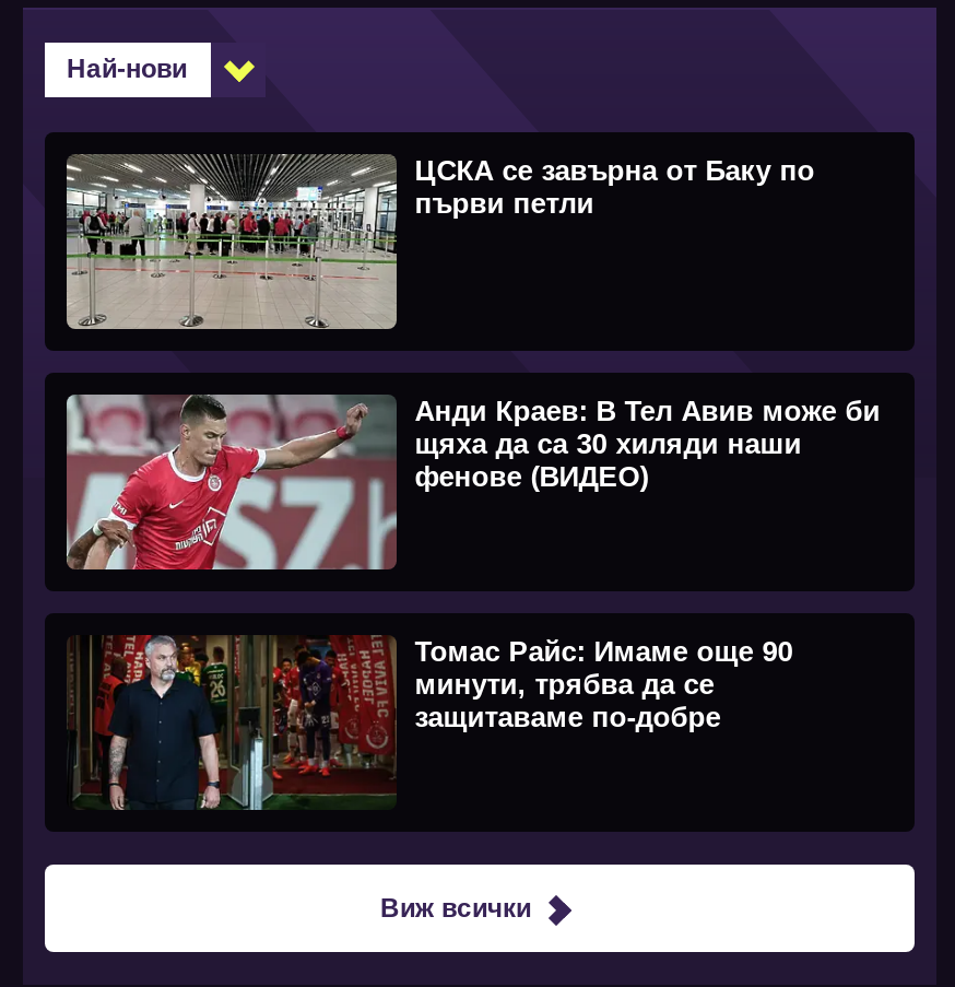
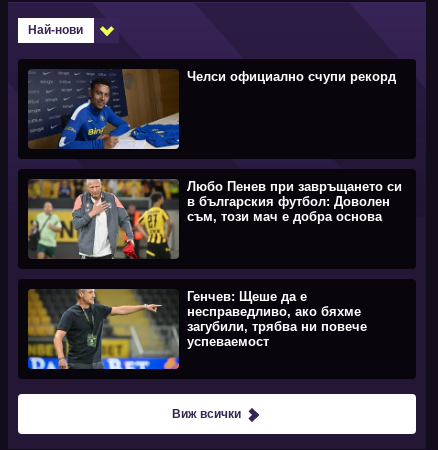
- [image]
- ЦСКА се завърна от Баку по
- първи петли
+ [image]
+ Челси официално счупи рекорд

- [image]
- Анди Краев: В Тел Авив може би
- щяха да са 30 хиляди наши
- фенове (ВИДЕО)
+ [image]
+ Любо Пенев при завръщането си
+ в българския футбол: Доволен
+ съм, този мач е добра основа

- [image]
- Томас Райс: Имаме още 90
- минути, трябва да се
- защитаваме по-добре
+ [image]
+ Генчев: Щеше да е
+ несправедливо, ако бяхме
+ загубили, трябва ни повече
+ успеваемост
